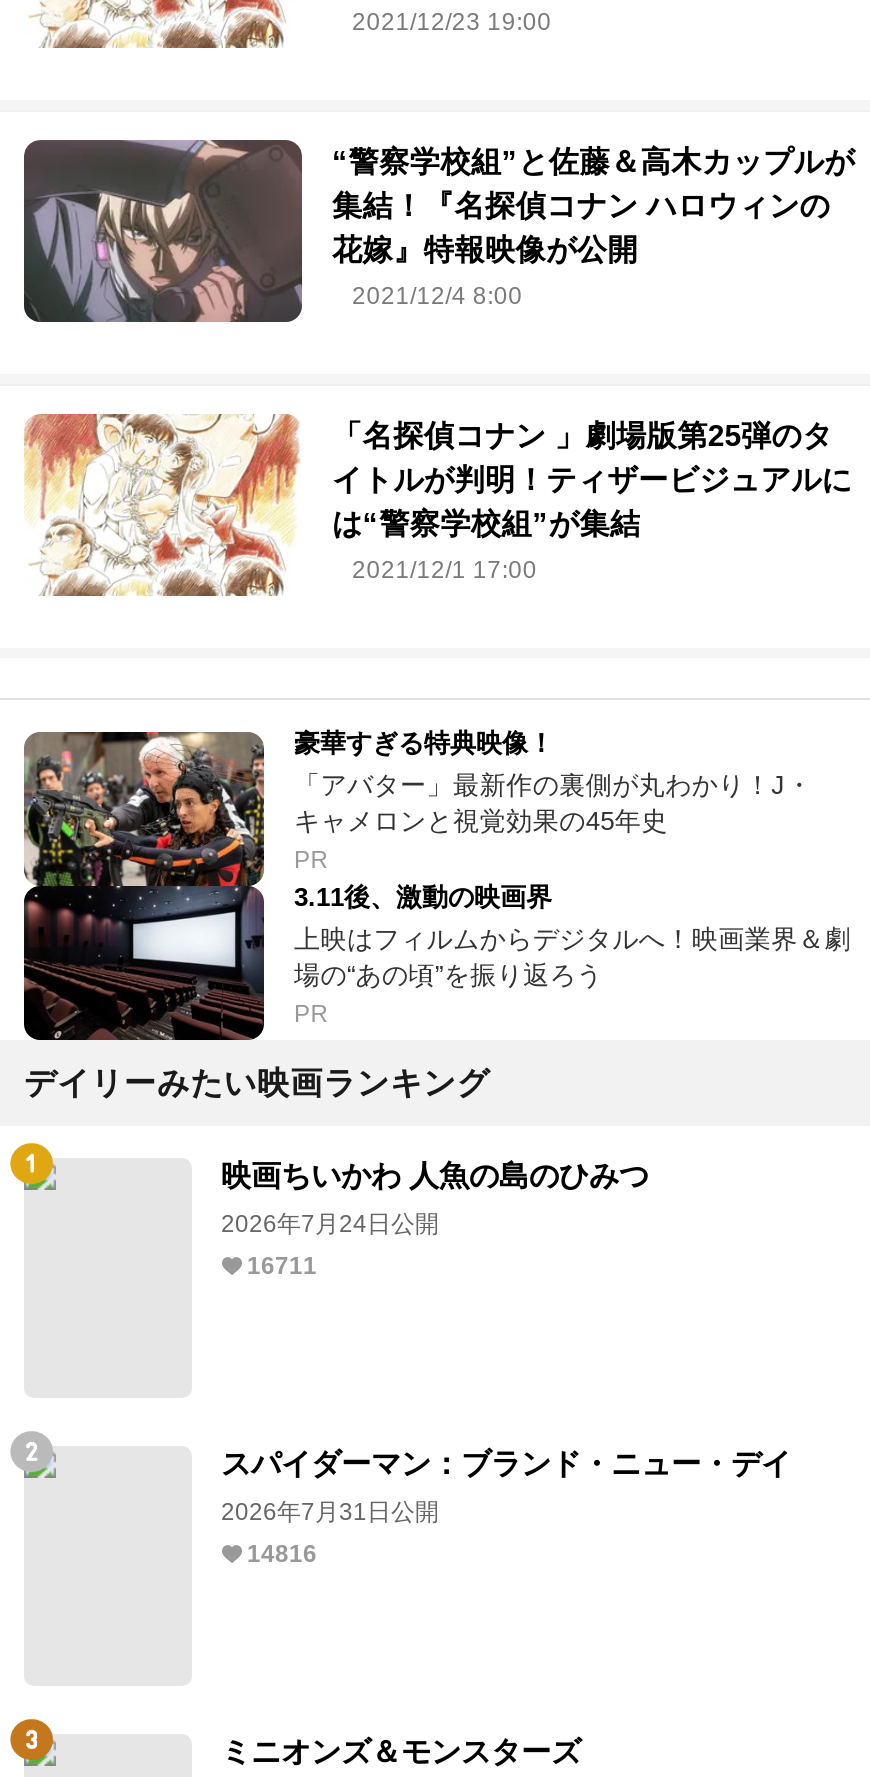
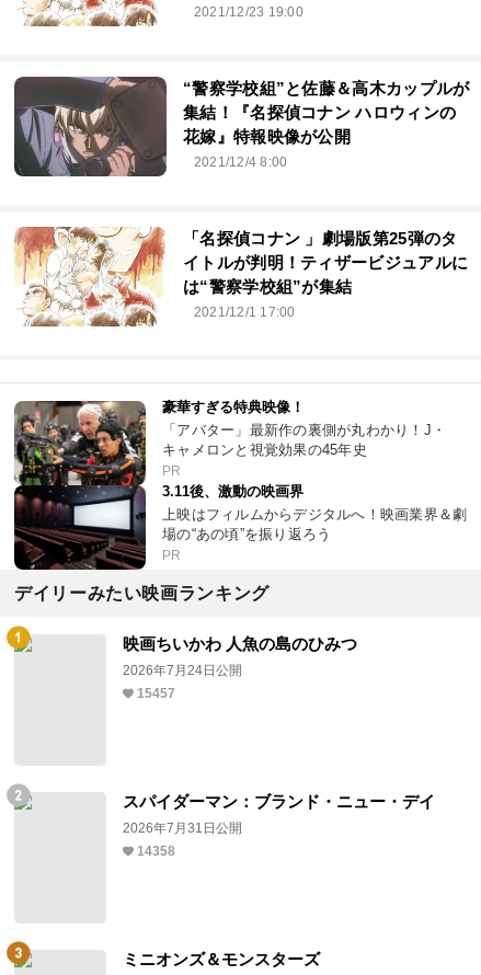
- 16711
+ 15457

- 14816
+ 14358
